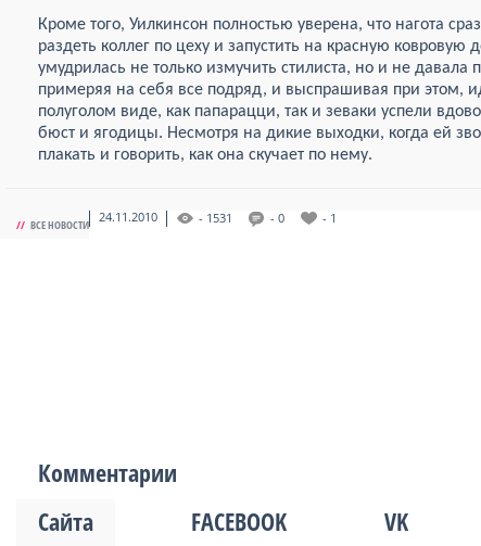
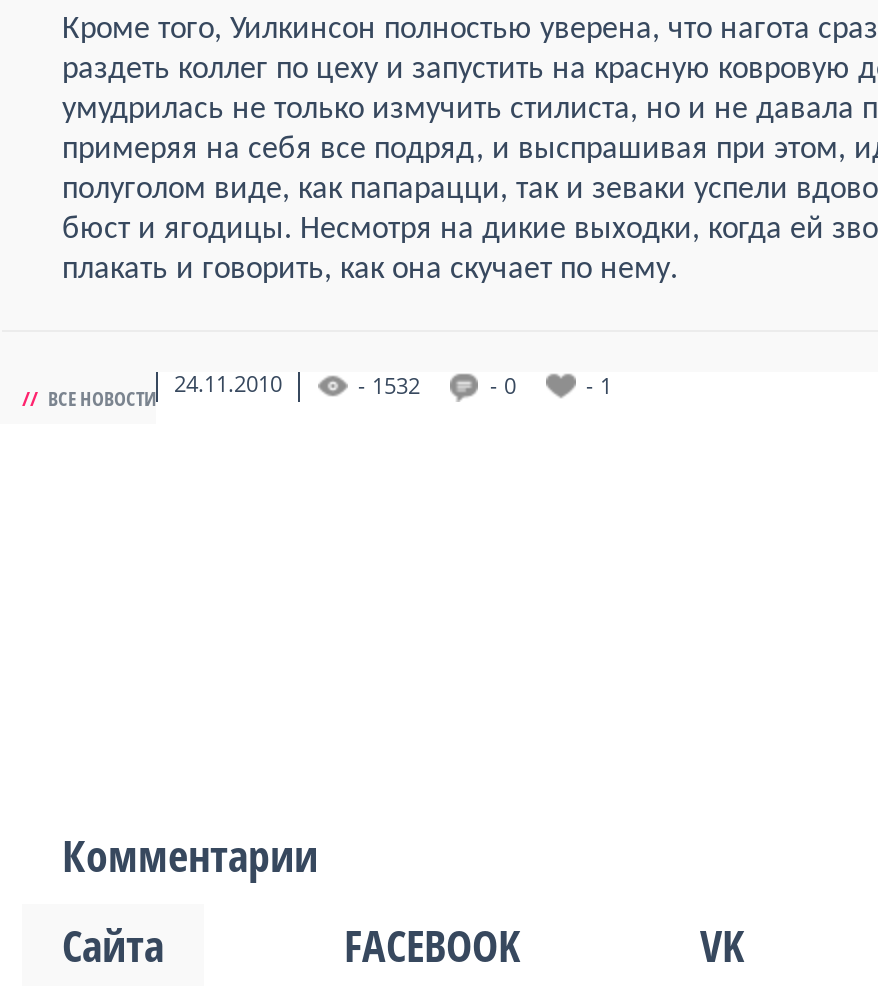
- - 1531
+ - 1532
